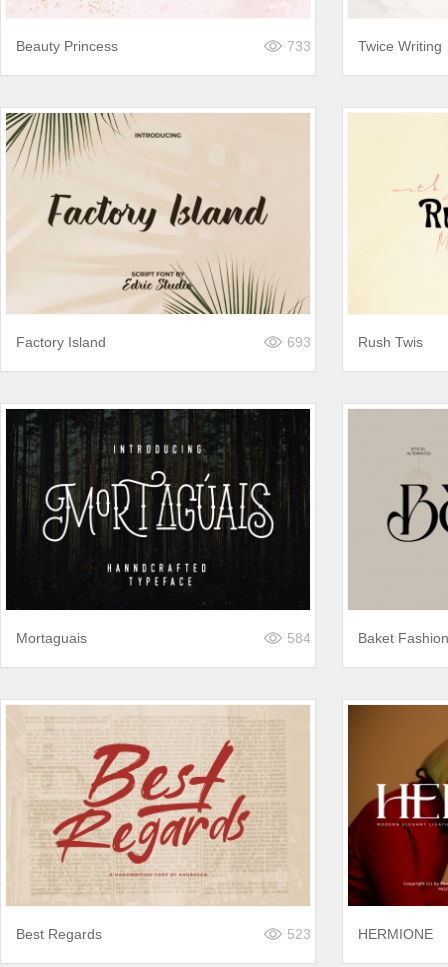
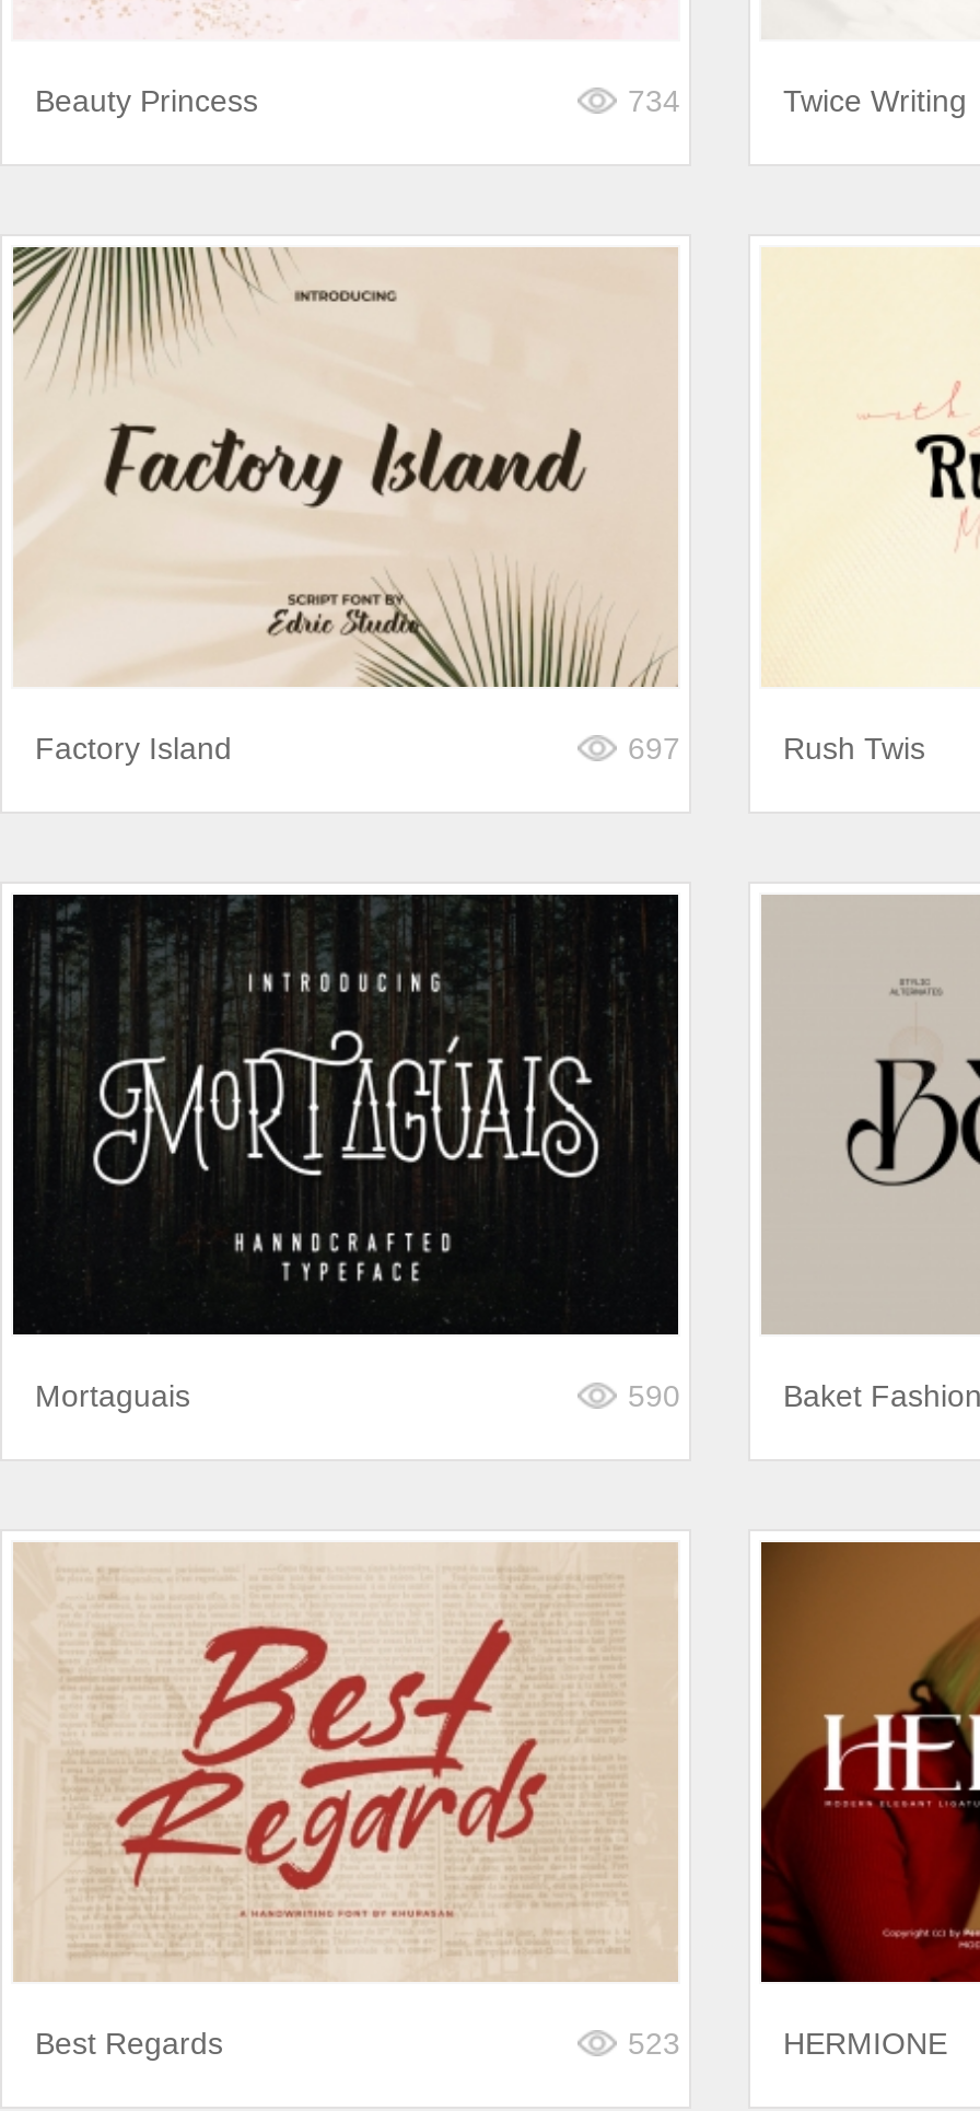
- 733
+ 734

- 693
+ 697

- 584
+ 590
